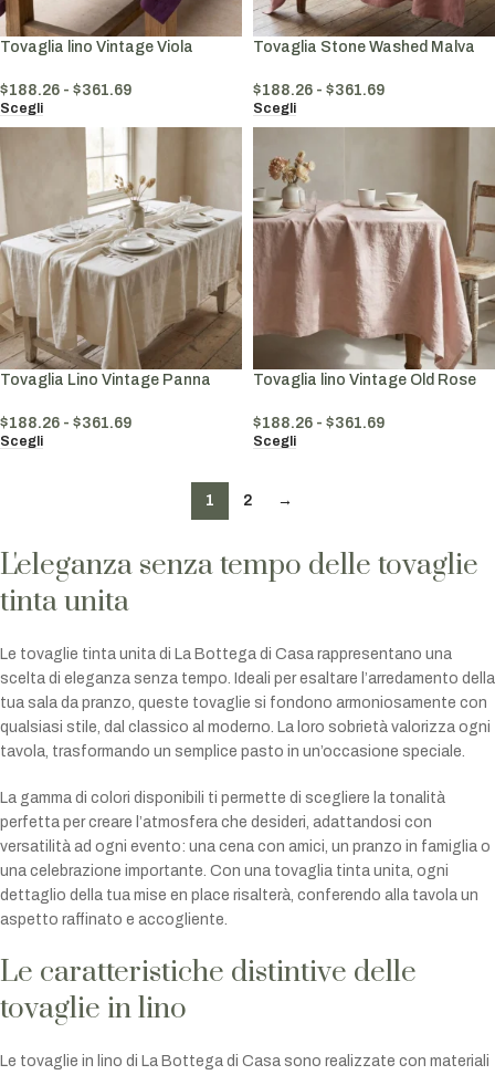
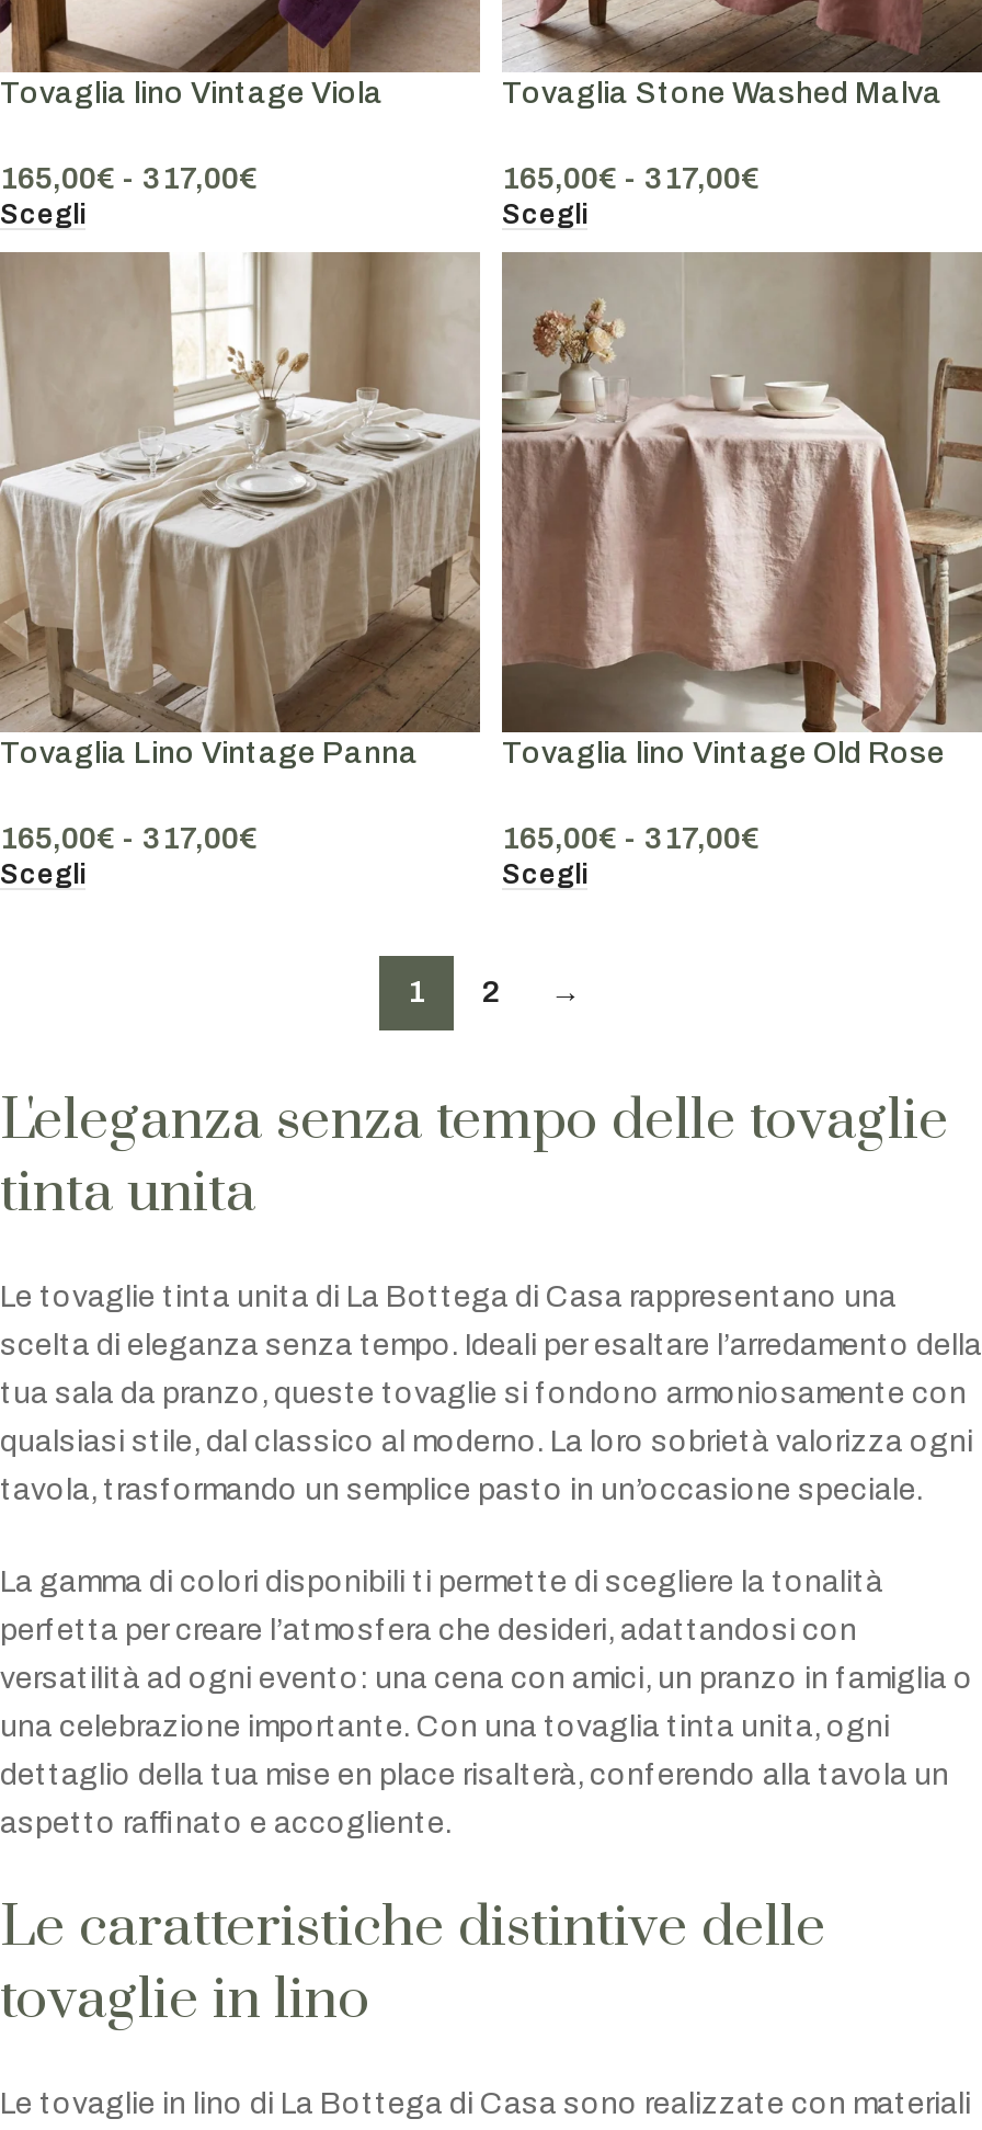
- $188.26 - $361.69
+ 165,00€ - 317,00€

- $188.26 - $361.69
+ 165,00€ - 317,00€

- $188.26 - $361.69
+ 165,00€ - 317,00€

- $188.26 - $361.69
+ 165,00€ - 317,00€
